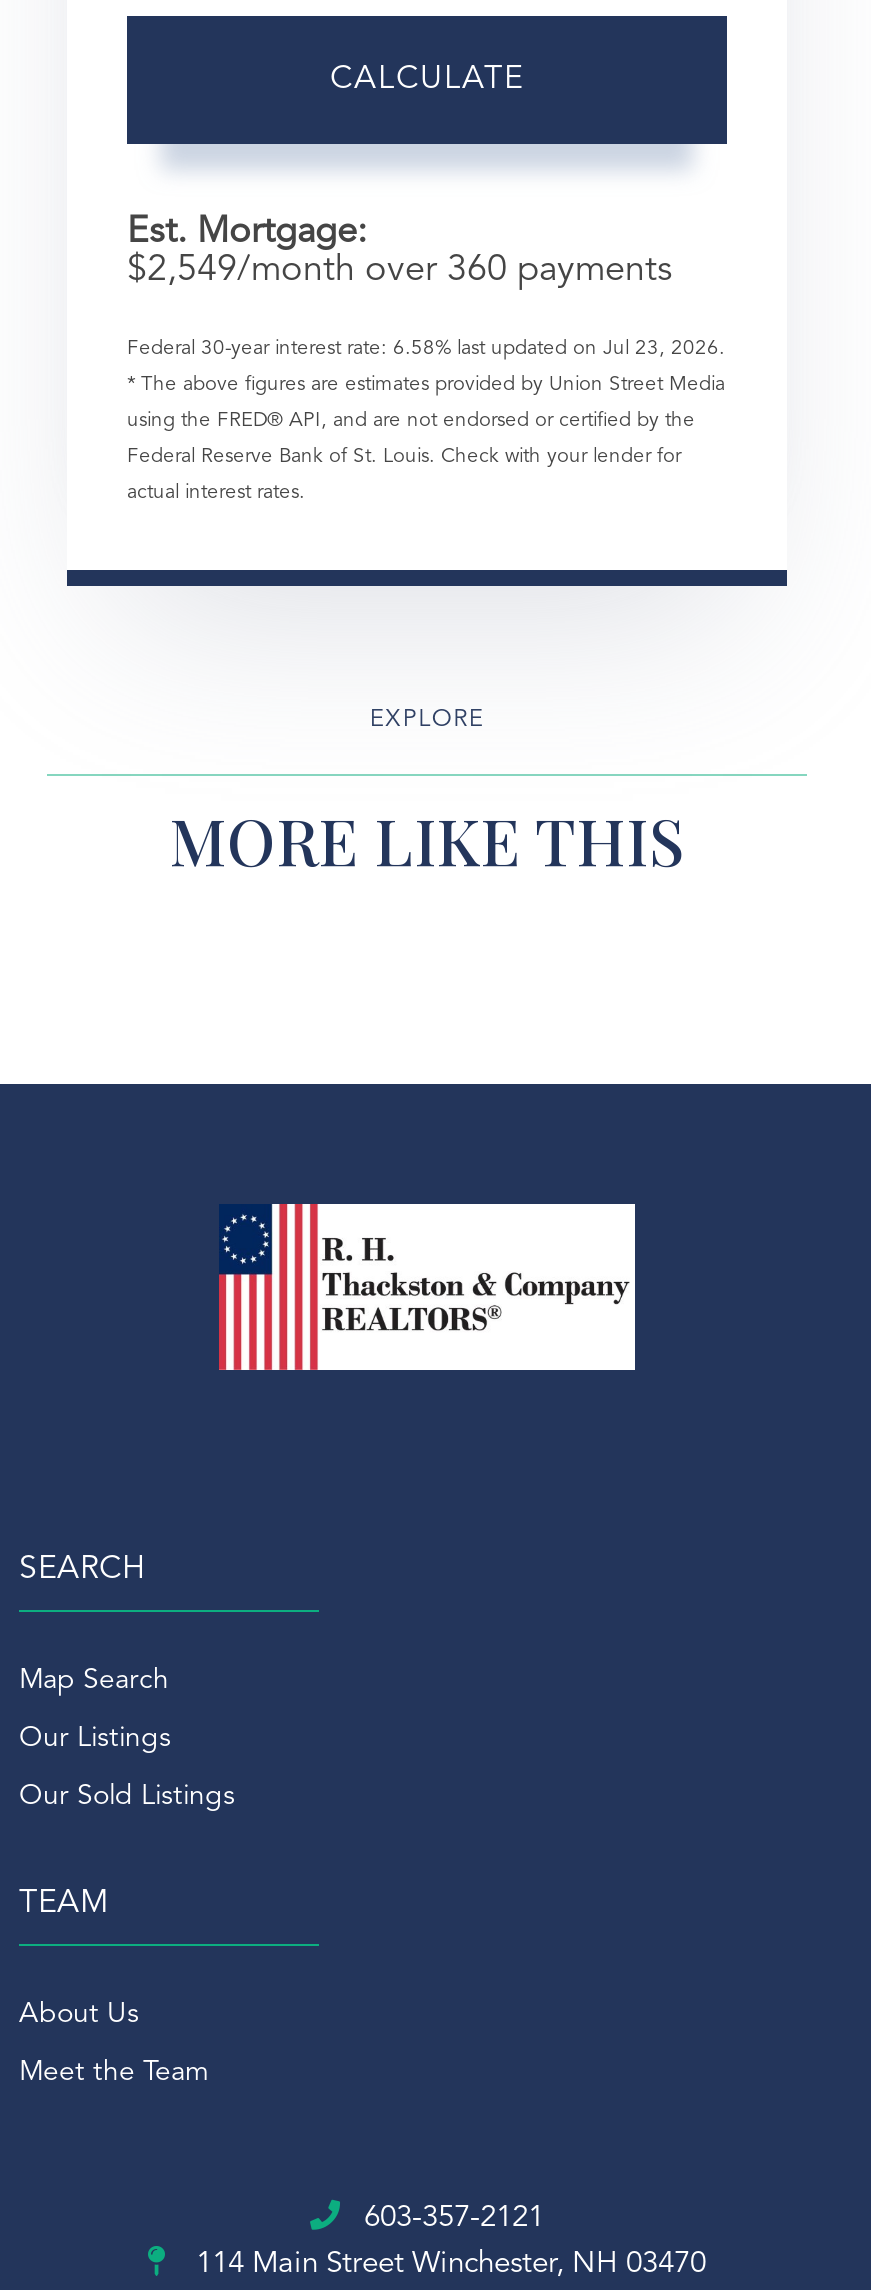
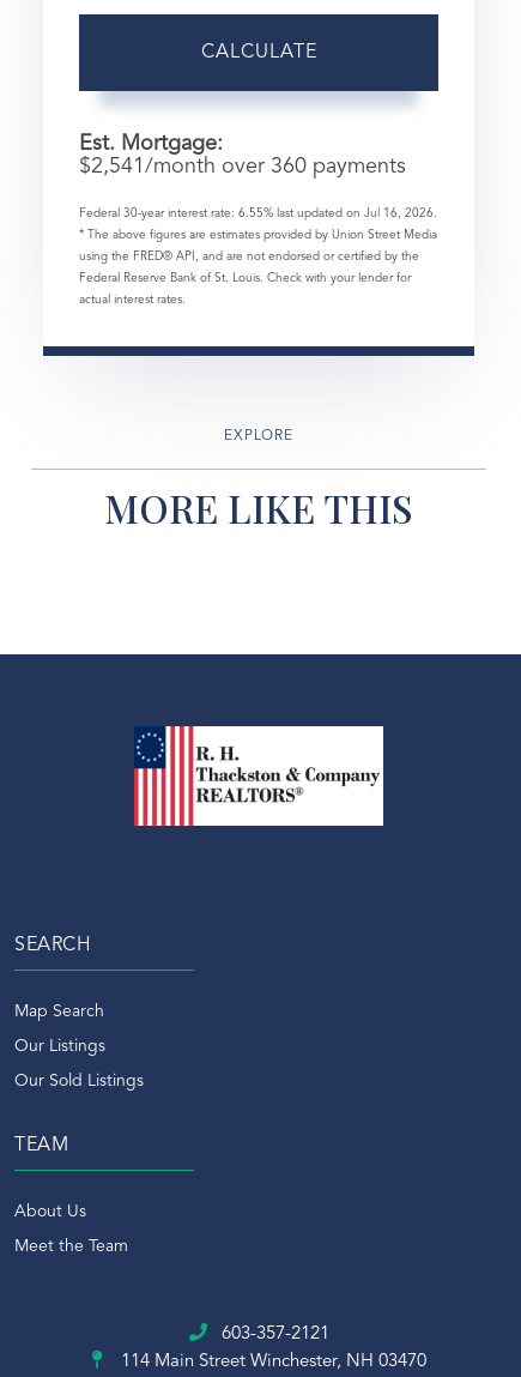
- $2,549/month over 360 payments
+ $2,541/month over 360 payments

- Federal 30-year interest rate: 6.58% last updated on Jul 23, 2026.
+ Federal 30-year interest rate: 6.55% last updated on Jul 16, 2026.
